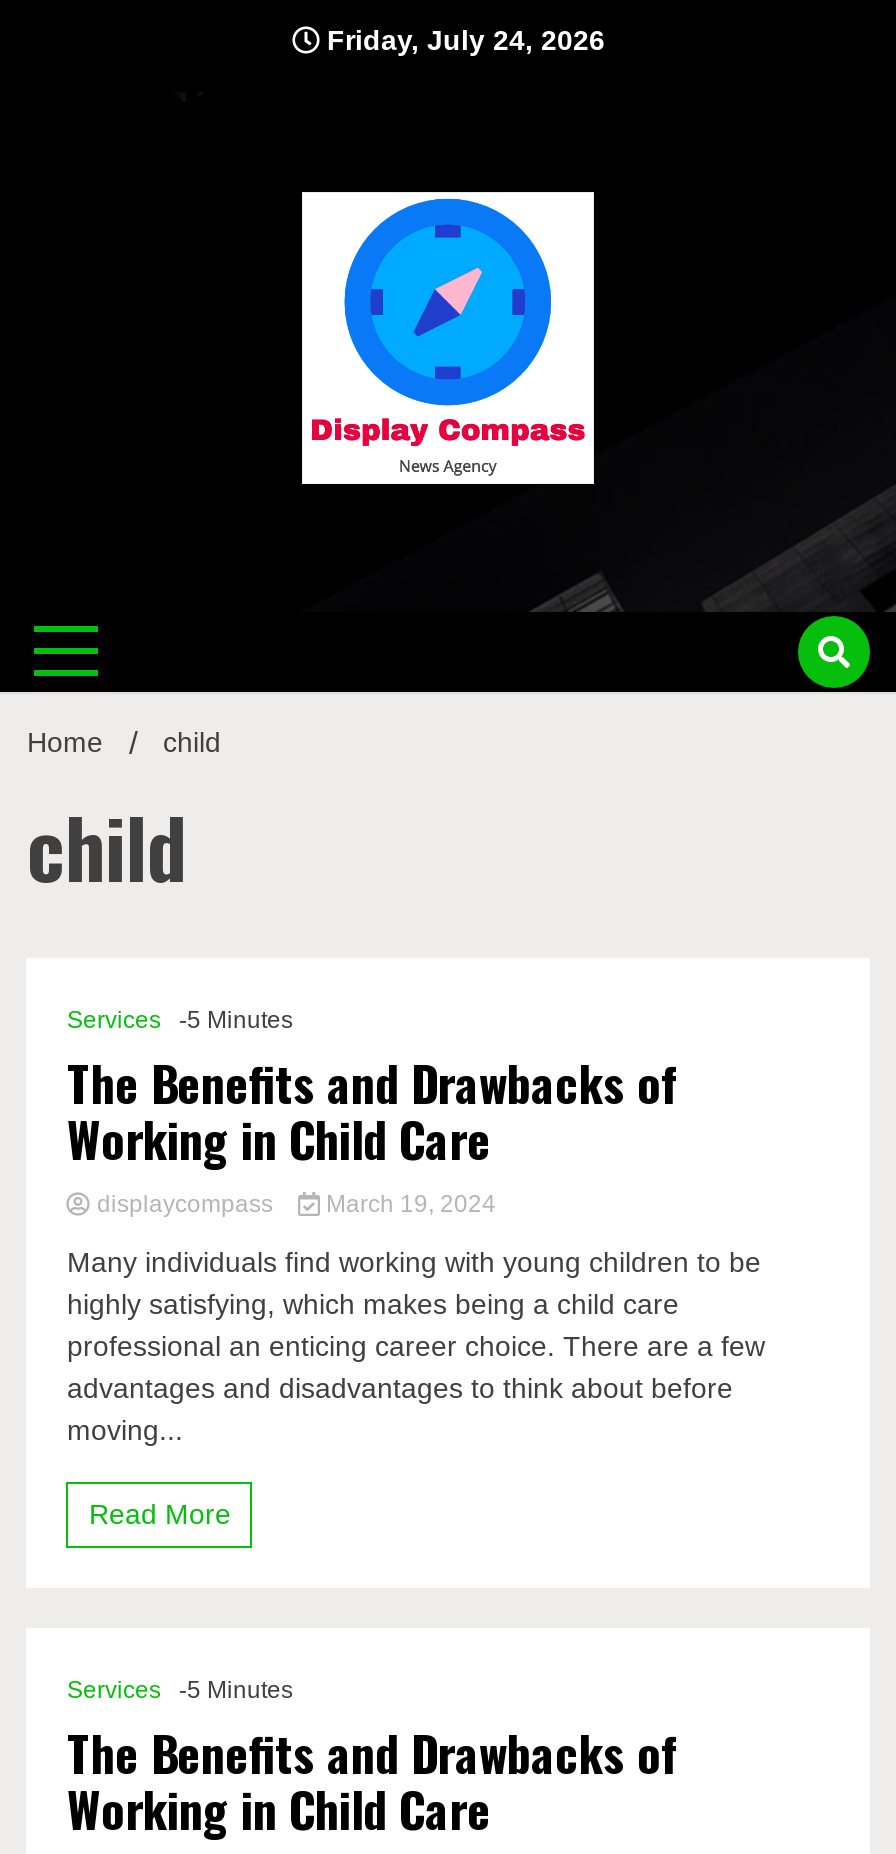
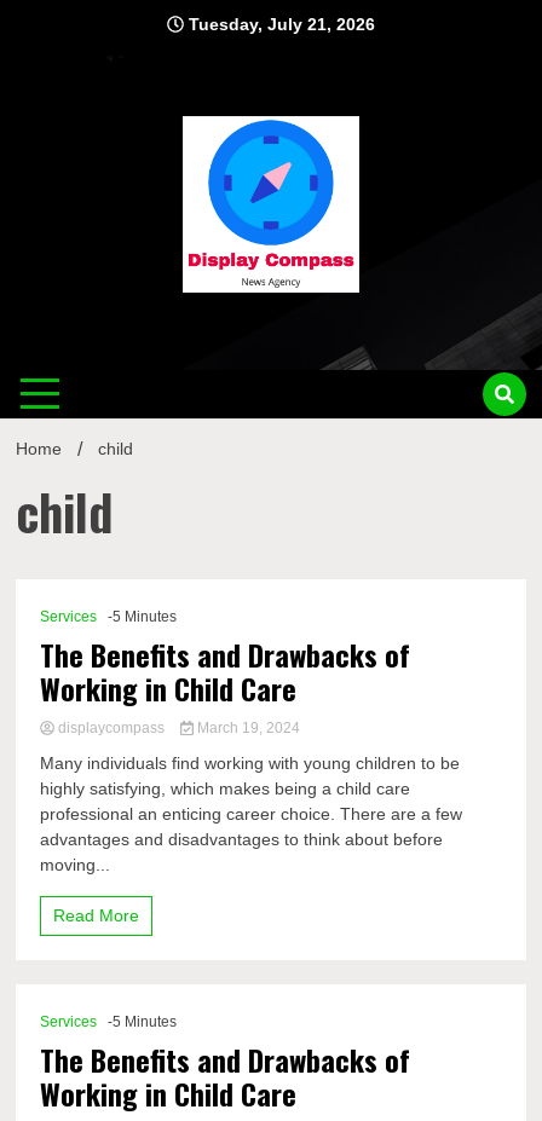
- Friday, July 24, 2026
+ Tuesday, July 21, 2026
